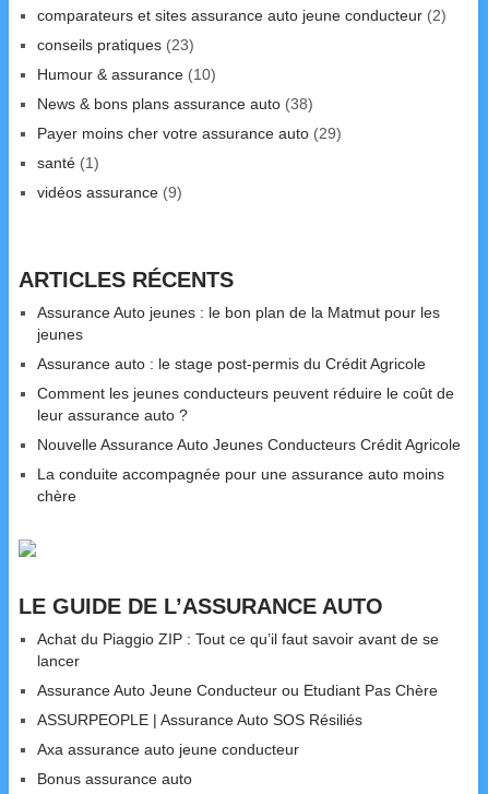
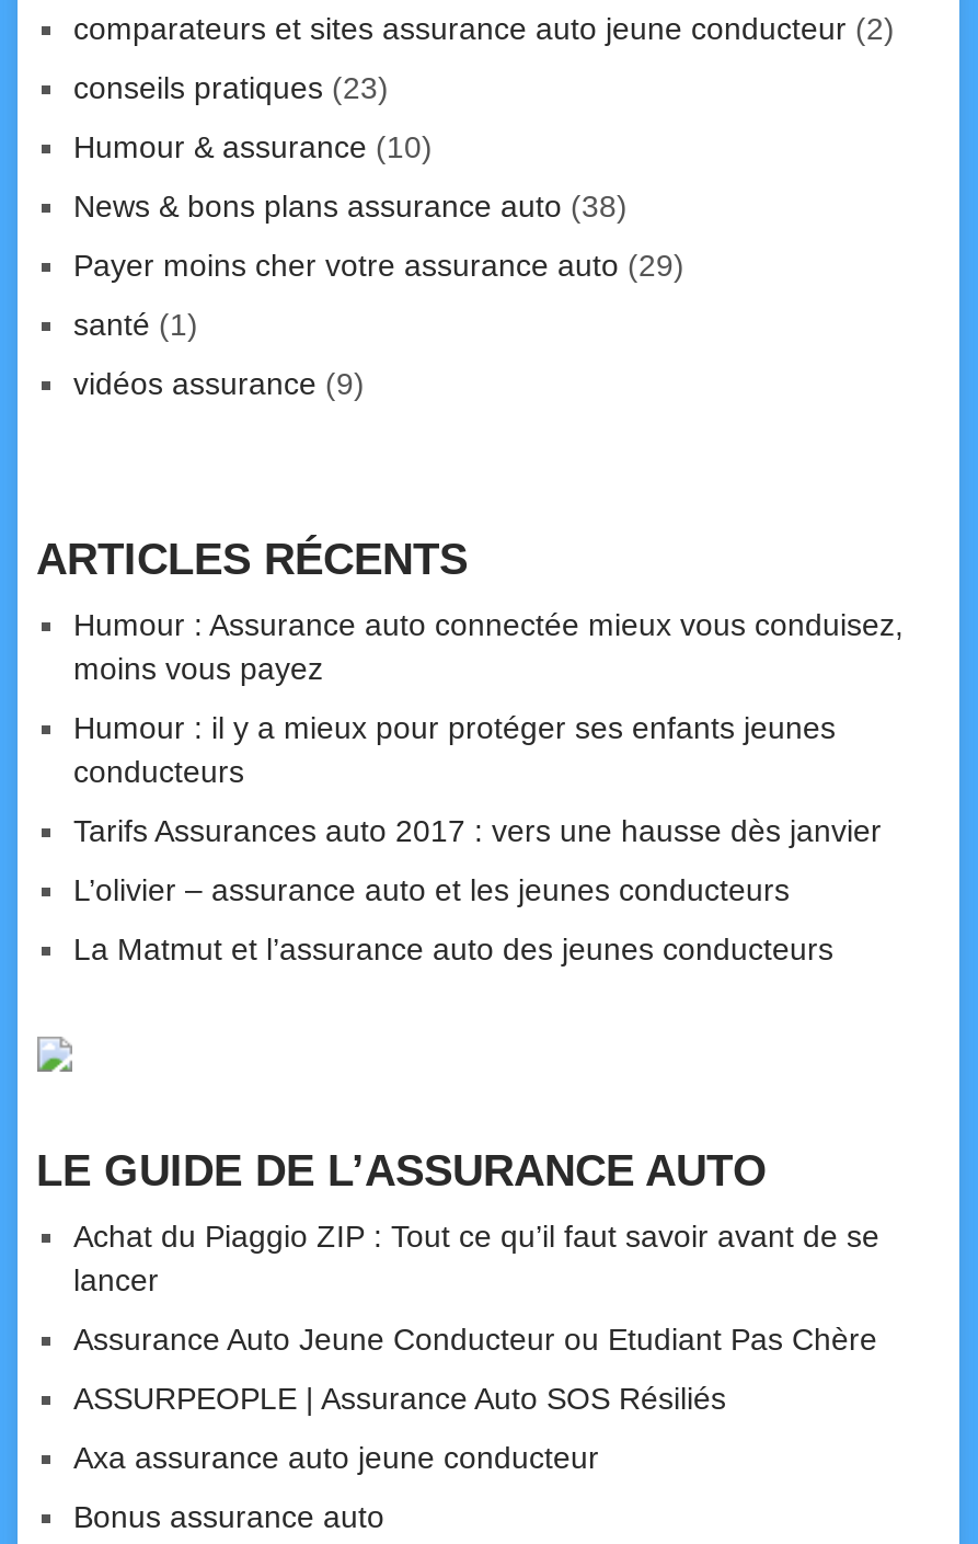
- Assurance Auto jeunes : le bon plan de la Matmut pour les
- jeunes
+ Humour : Assurance auto connectée mieux vous conduisez,
+ moins vous payez

- Assurance auto : le stage post-permis du Crédit Agricole
+ Humour : il y a mieux pour protéger ses enfants jeunes
+ conducteurs

- Comment les jeunes conducteurs peuvent réduire le coût de
- leur assurance auto ?
+ Tarifs Assurances auto 2017 : vers une hausse dès janvier

- Nouvelle Assurance Auto Jeunes Conducteurs Crédit Agricole
+ L’olivier – assurance auto et les jeunes conducteurs

- La conduite accompagnée pour une assurance auto moins
- chère
+ La Matmut et l’assurance auto des jeunes conducteurs
